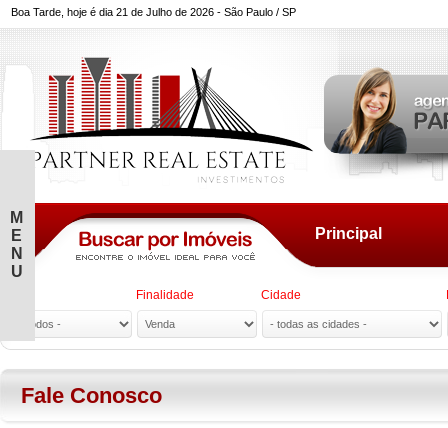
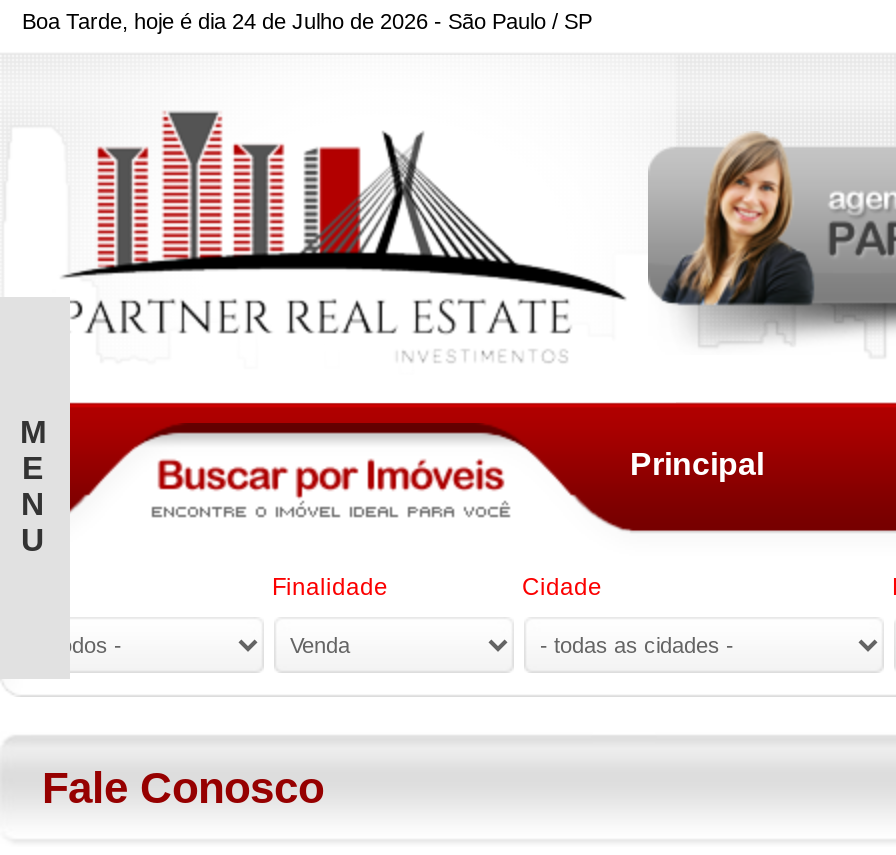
- Boa Tarde, hoje é dia 21 de Julho de 2026 - São Paulo / SP
+ Boa Tarde, hoje é dia 24 de Julho de 2026 - São Paulo / SP
